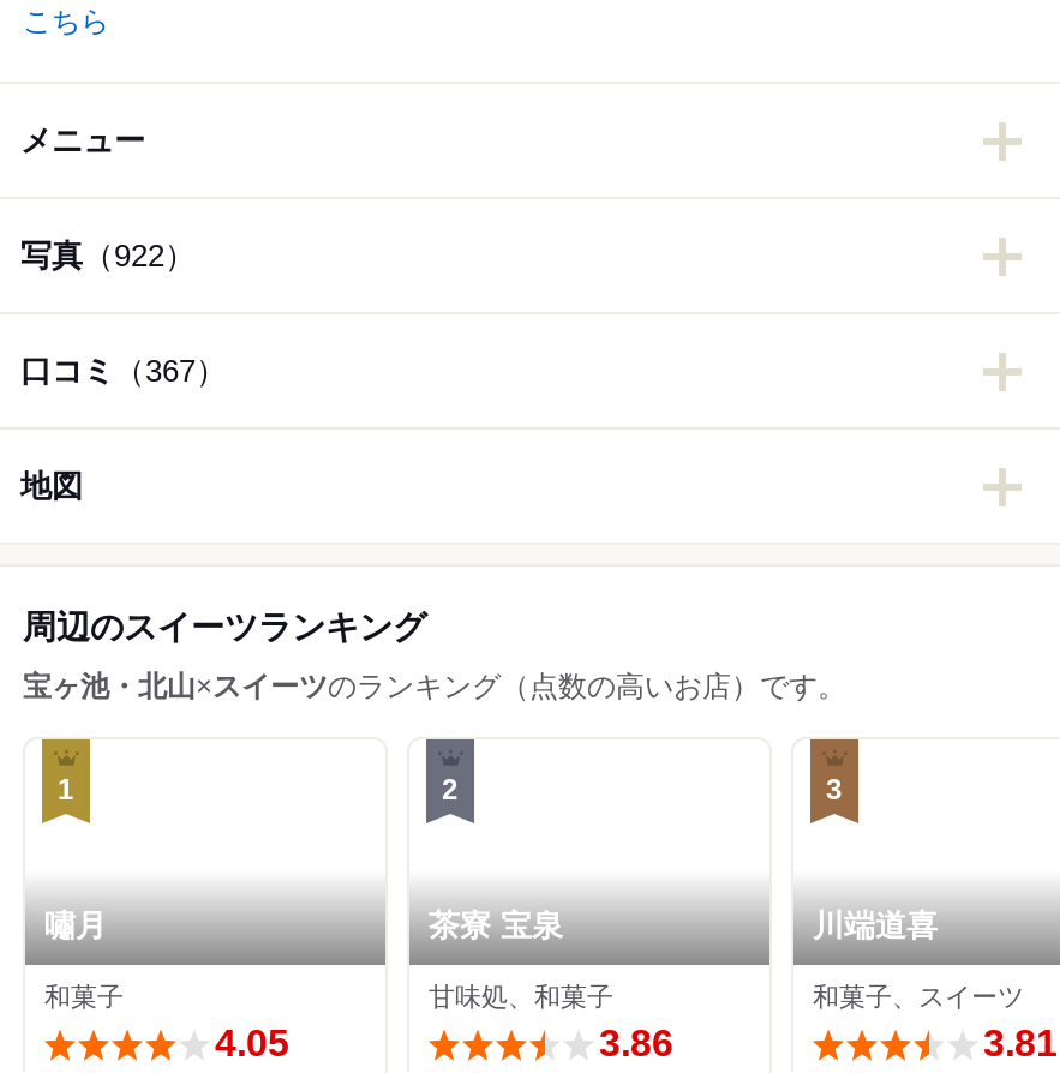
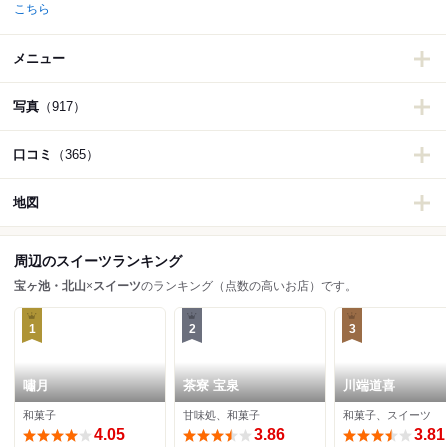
- 写真（922）
+ 写真（917）

- 口コミ（367）
+ 口コミ（365）
